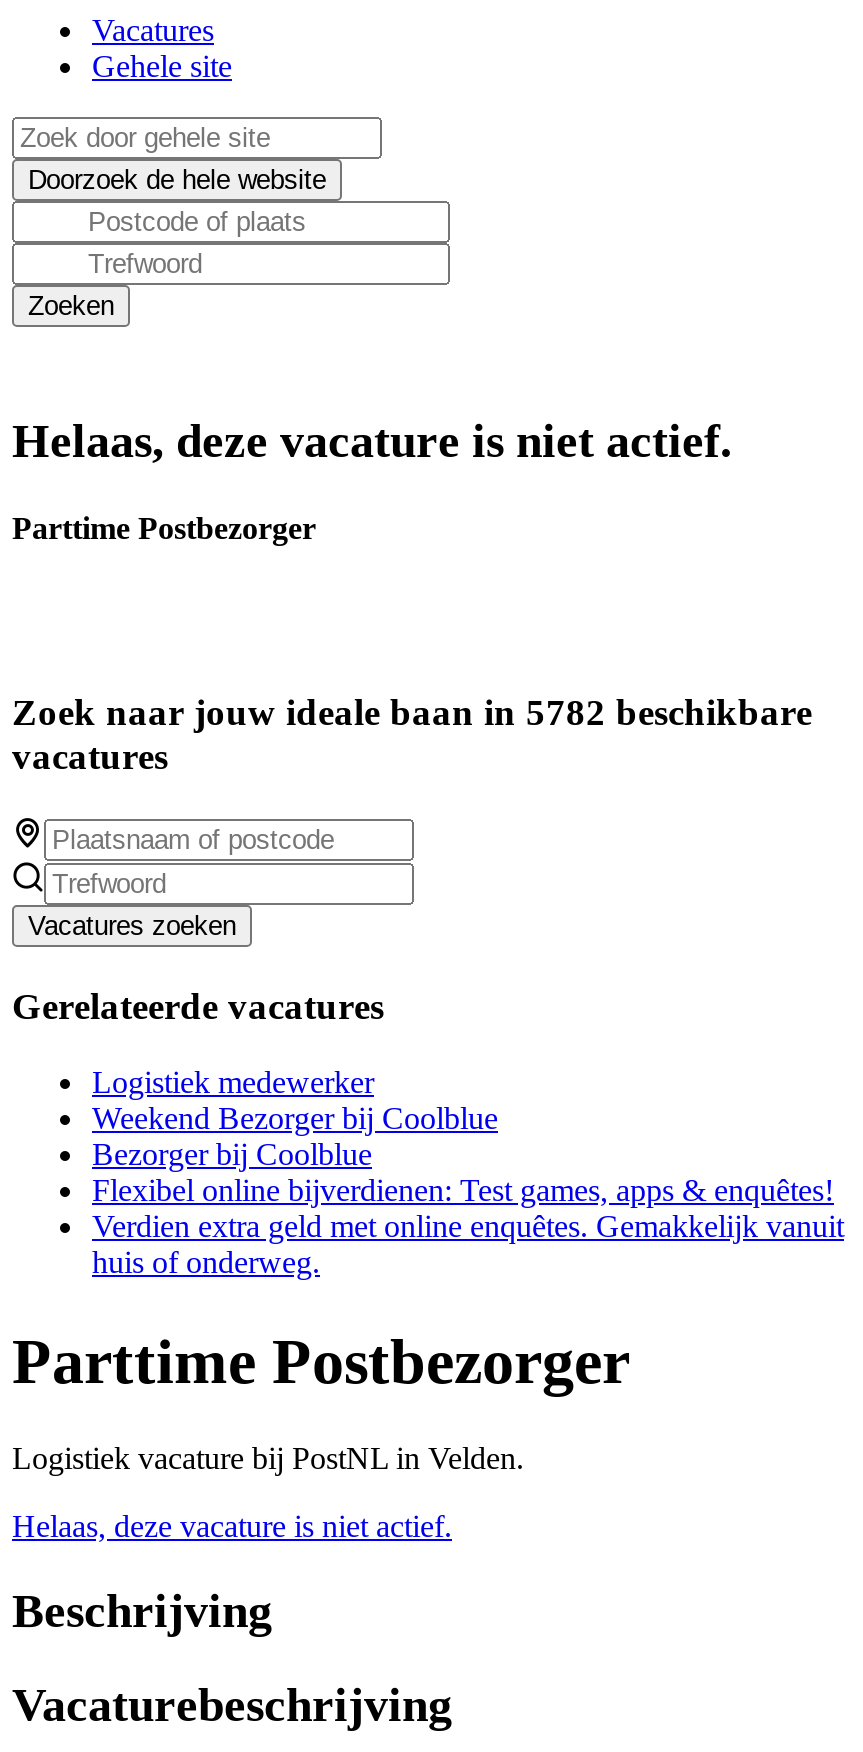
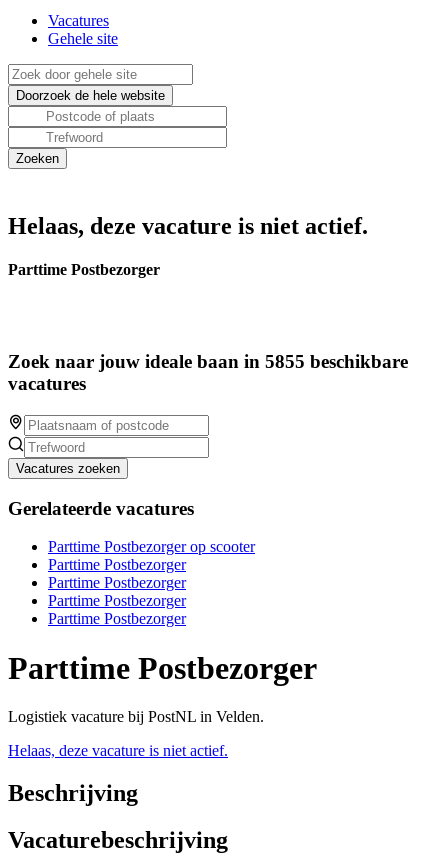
- Zoek naar jouw ideale baan in 5782 beschikbare
+ Zoek naar jouw ideale baan in 5855 beschikbare

- Logistiek medewerker
- Weekend Bezorger bij Coolblue
- Bezorger bij Coolblue
- Flexibel online bijverdienen: Test games, apps & enquêtes!
- Verdien extra geld met online enquêtes. Gemakkelijk vanuit
- huis of onderweg.
+ Parttime Postbezorger op scooter
+ Parttime Postbezorger
+ Parttime Postbezorger
+ Parttime Postbezorger
+ Parttime Postbezorger
